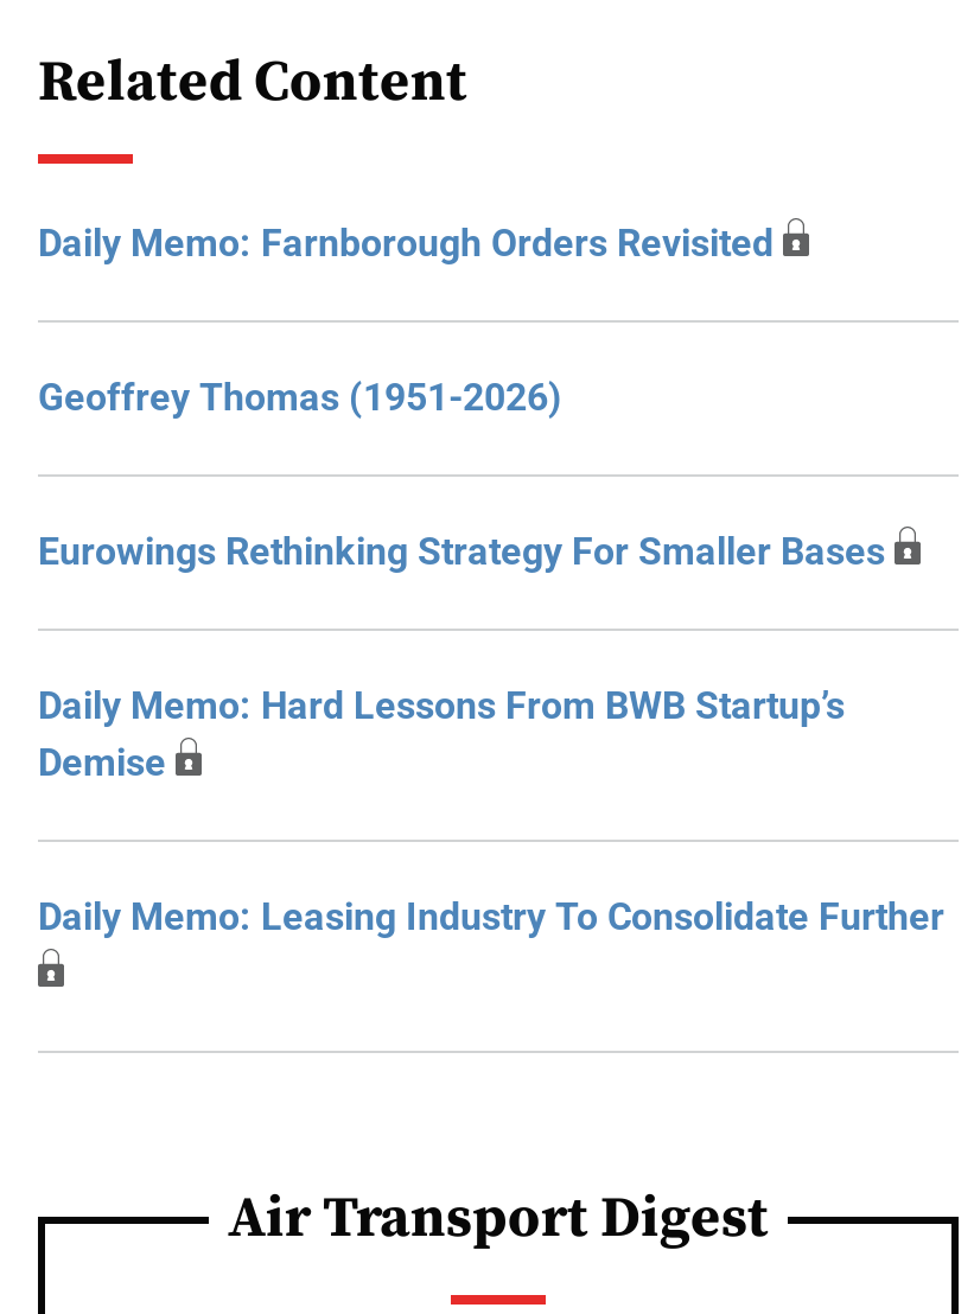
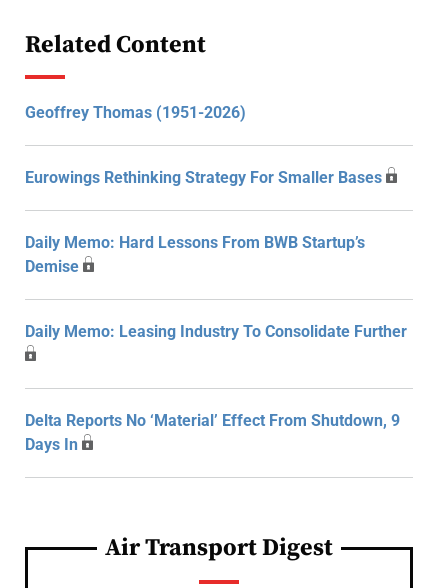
- Daily Memo: Farnborough Orders Revisited

moved up: Geoffrey Thomas (1951-2026) | Eurowings Rethinking Strategy For Smaller Bases | Daily Memo: Hard Lessons From BWB Startup’s | Demise | Daily Memo: Leasing Industry To Consolidate Further

+ Delta Reports No ‘Material’ Effect From Shutdown, 9
+ Days In
